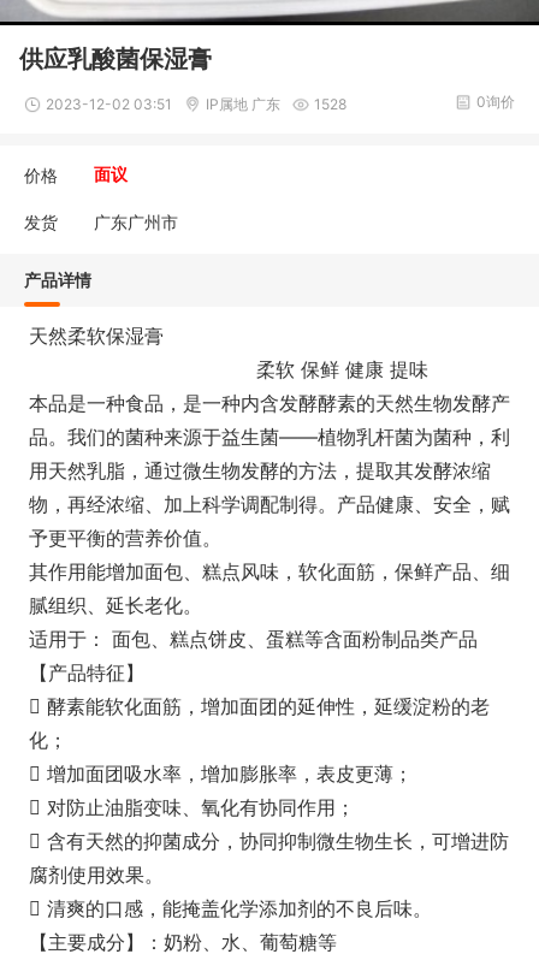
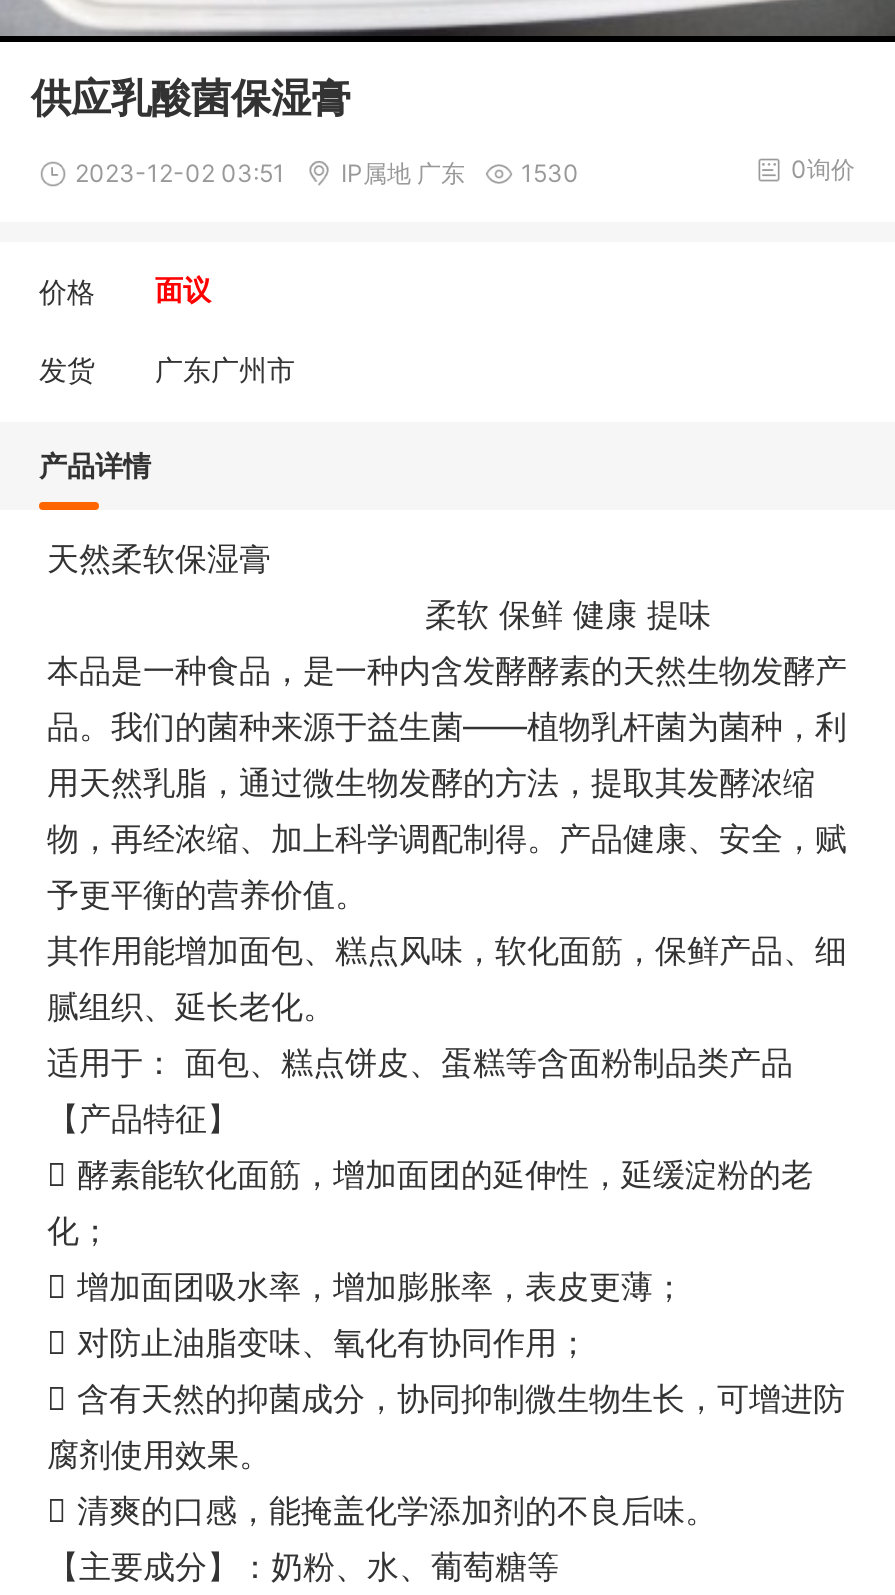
- 2023-12-02 03:51 IP属地 广东 1528
+ 2023-12-02 03:51 IP属地 广东 1530
